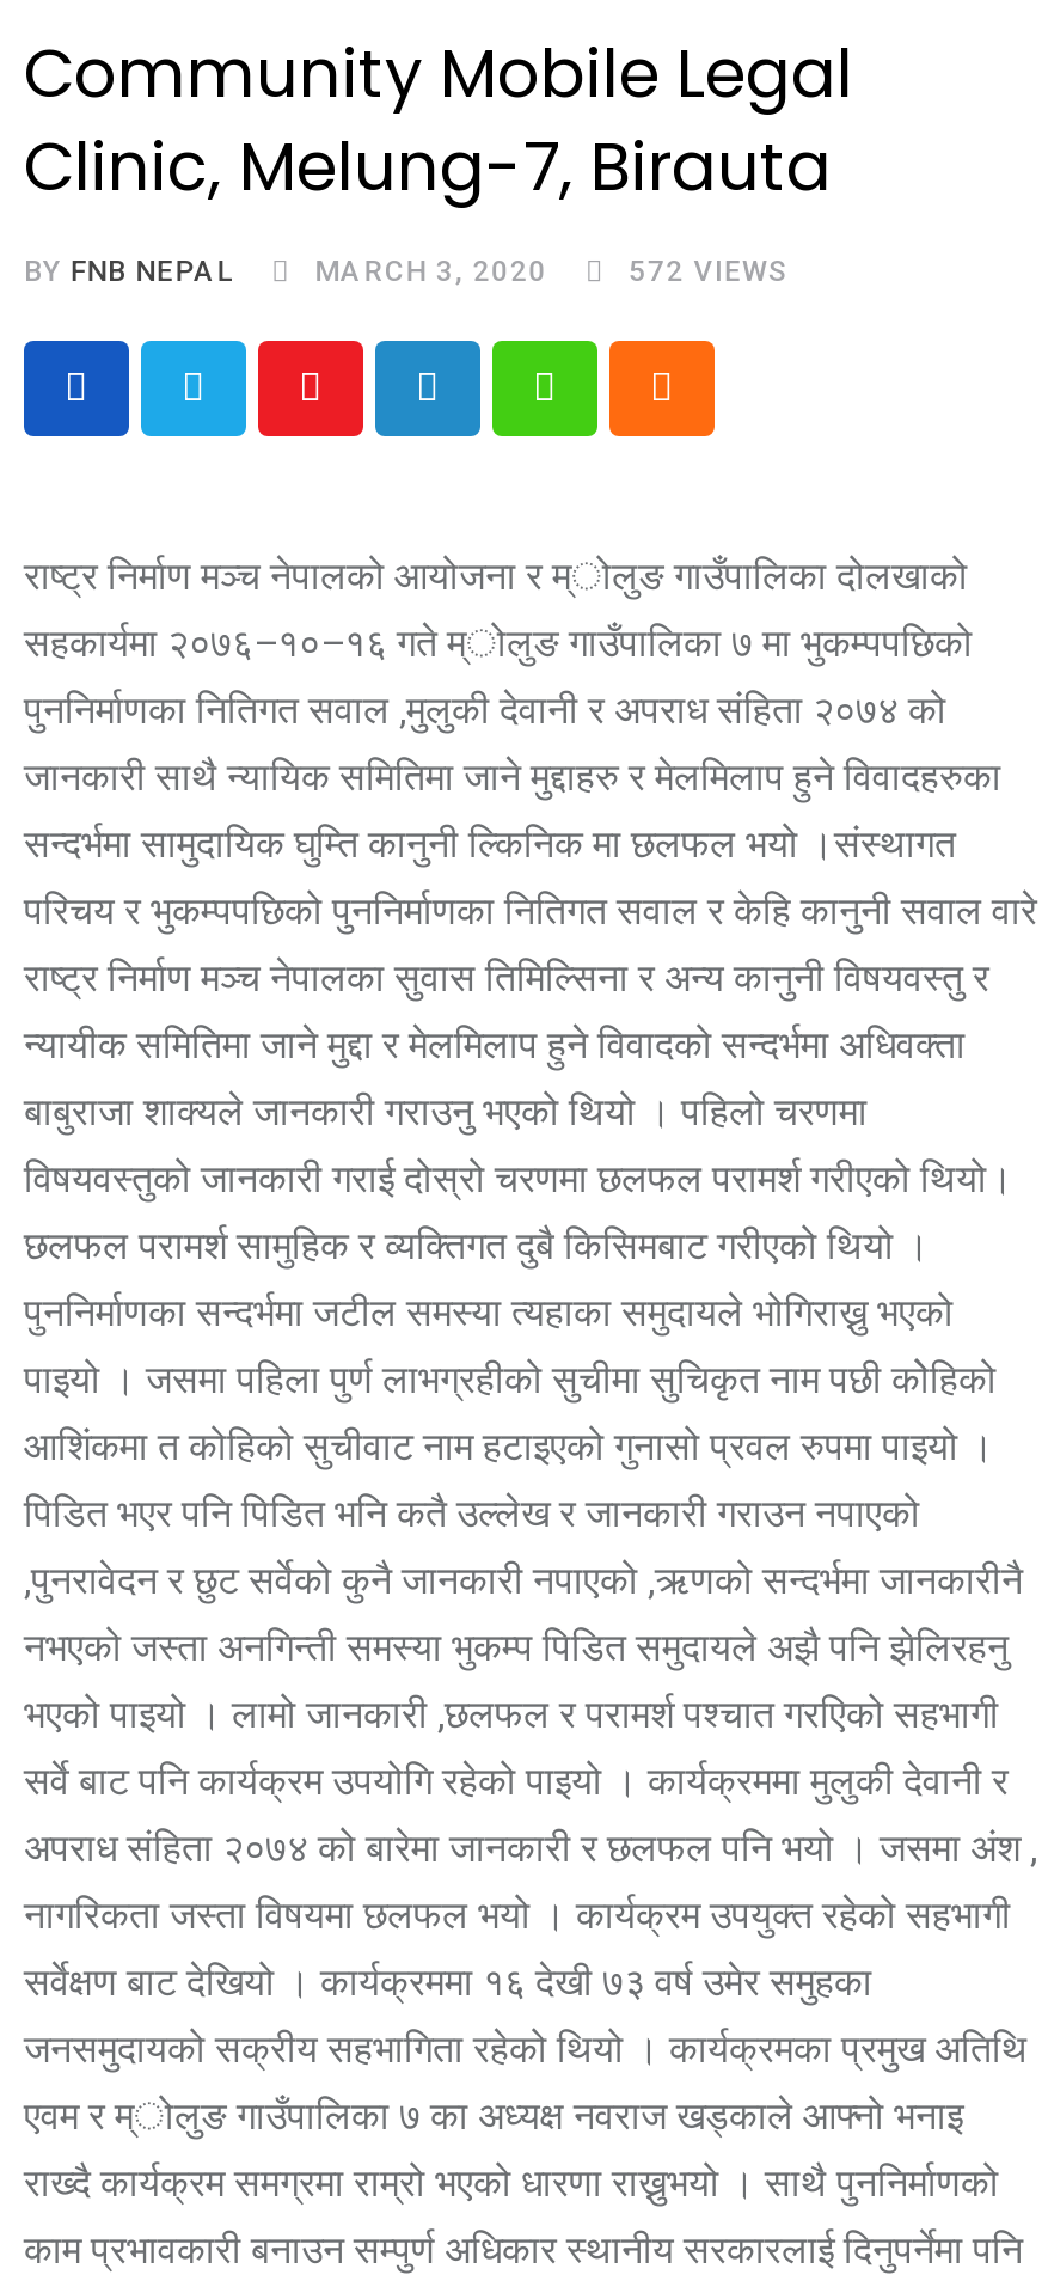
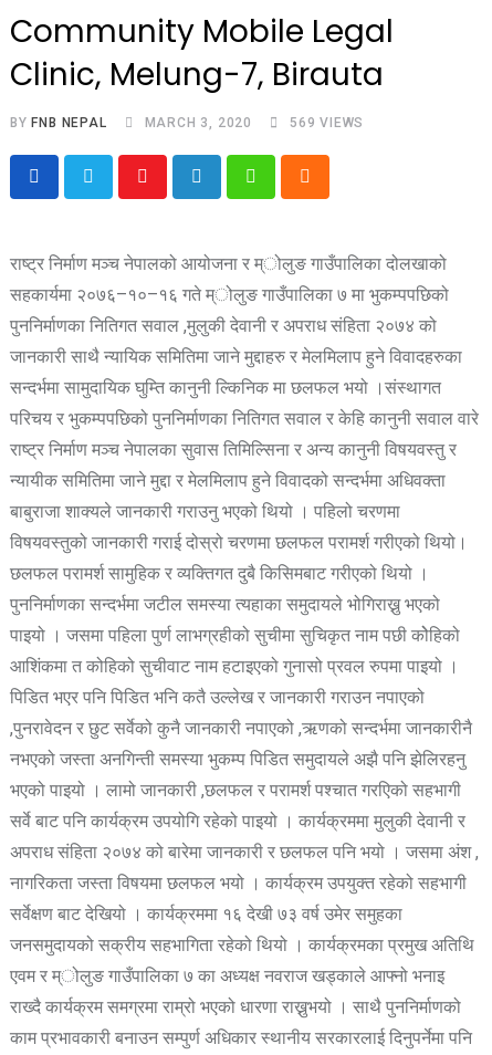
- 572 VIEWS
+ 569 VIEWS
